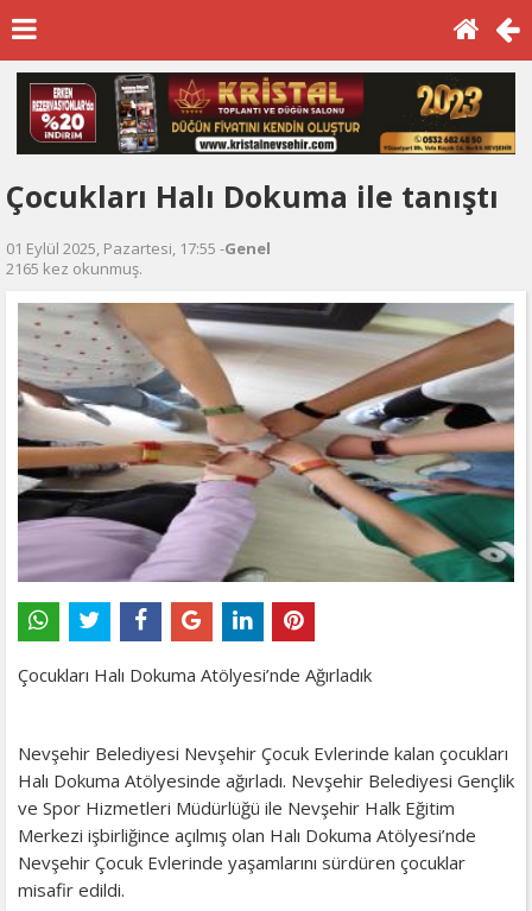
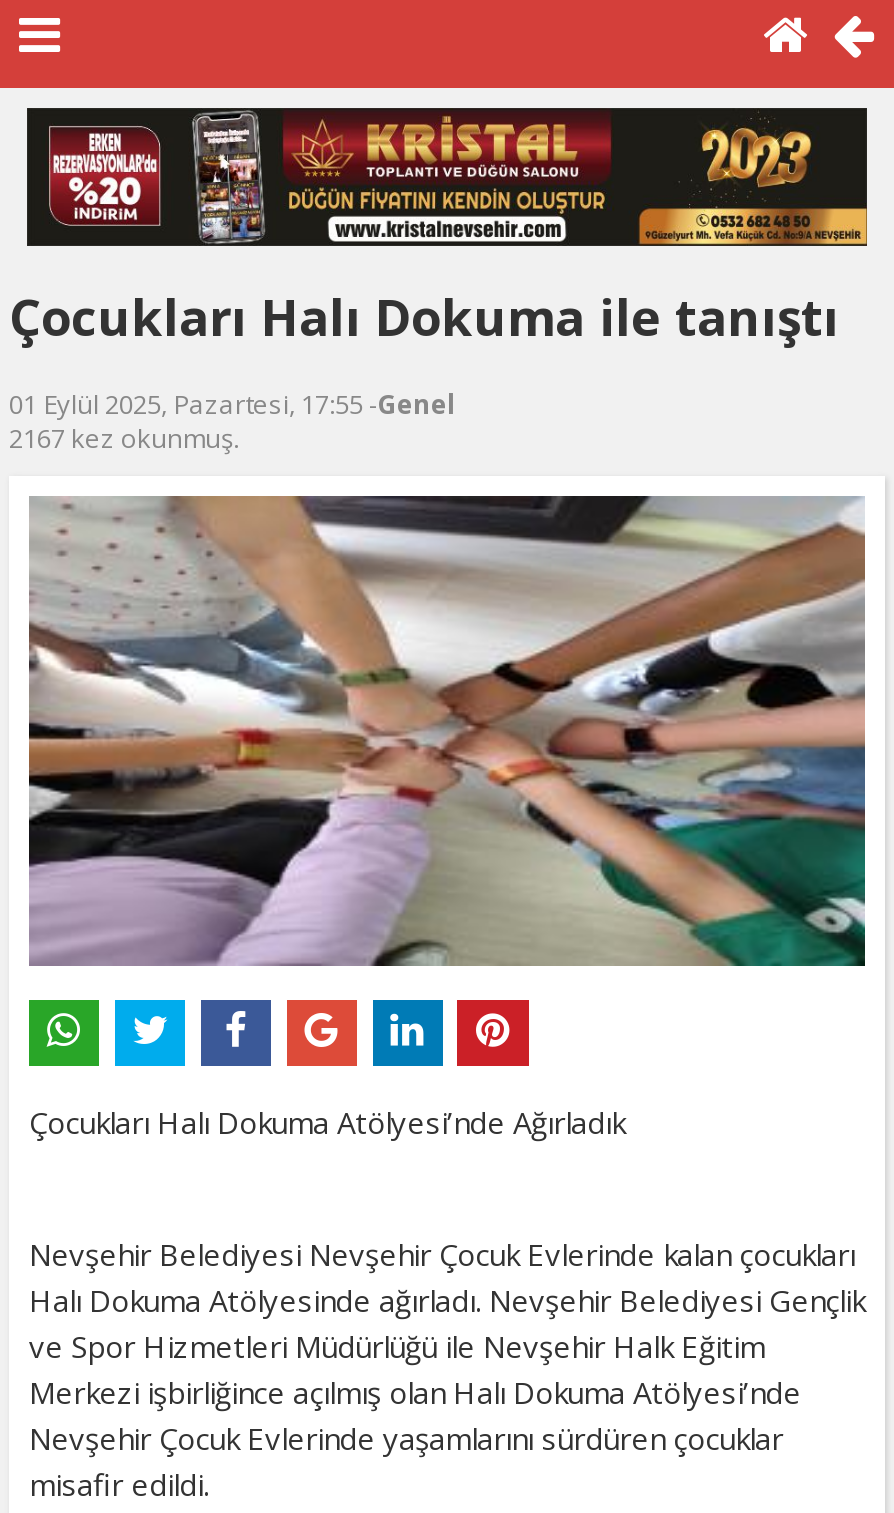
- 2165 kez okunmuş.
+ 2167 kez okunmuş.
